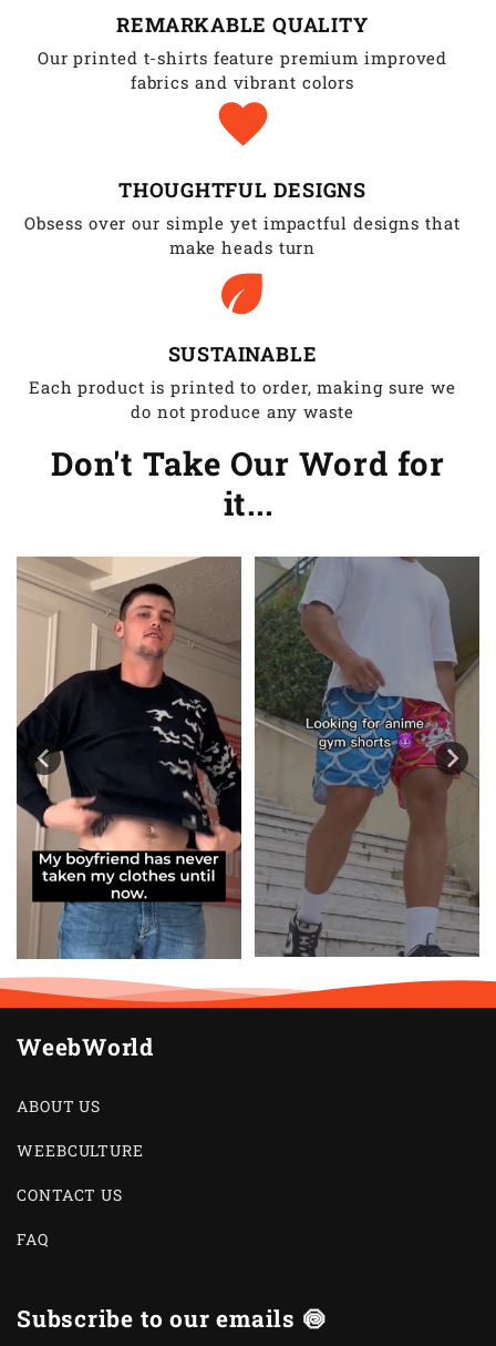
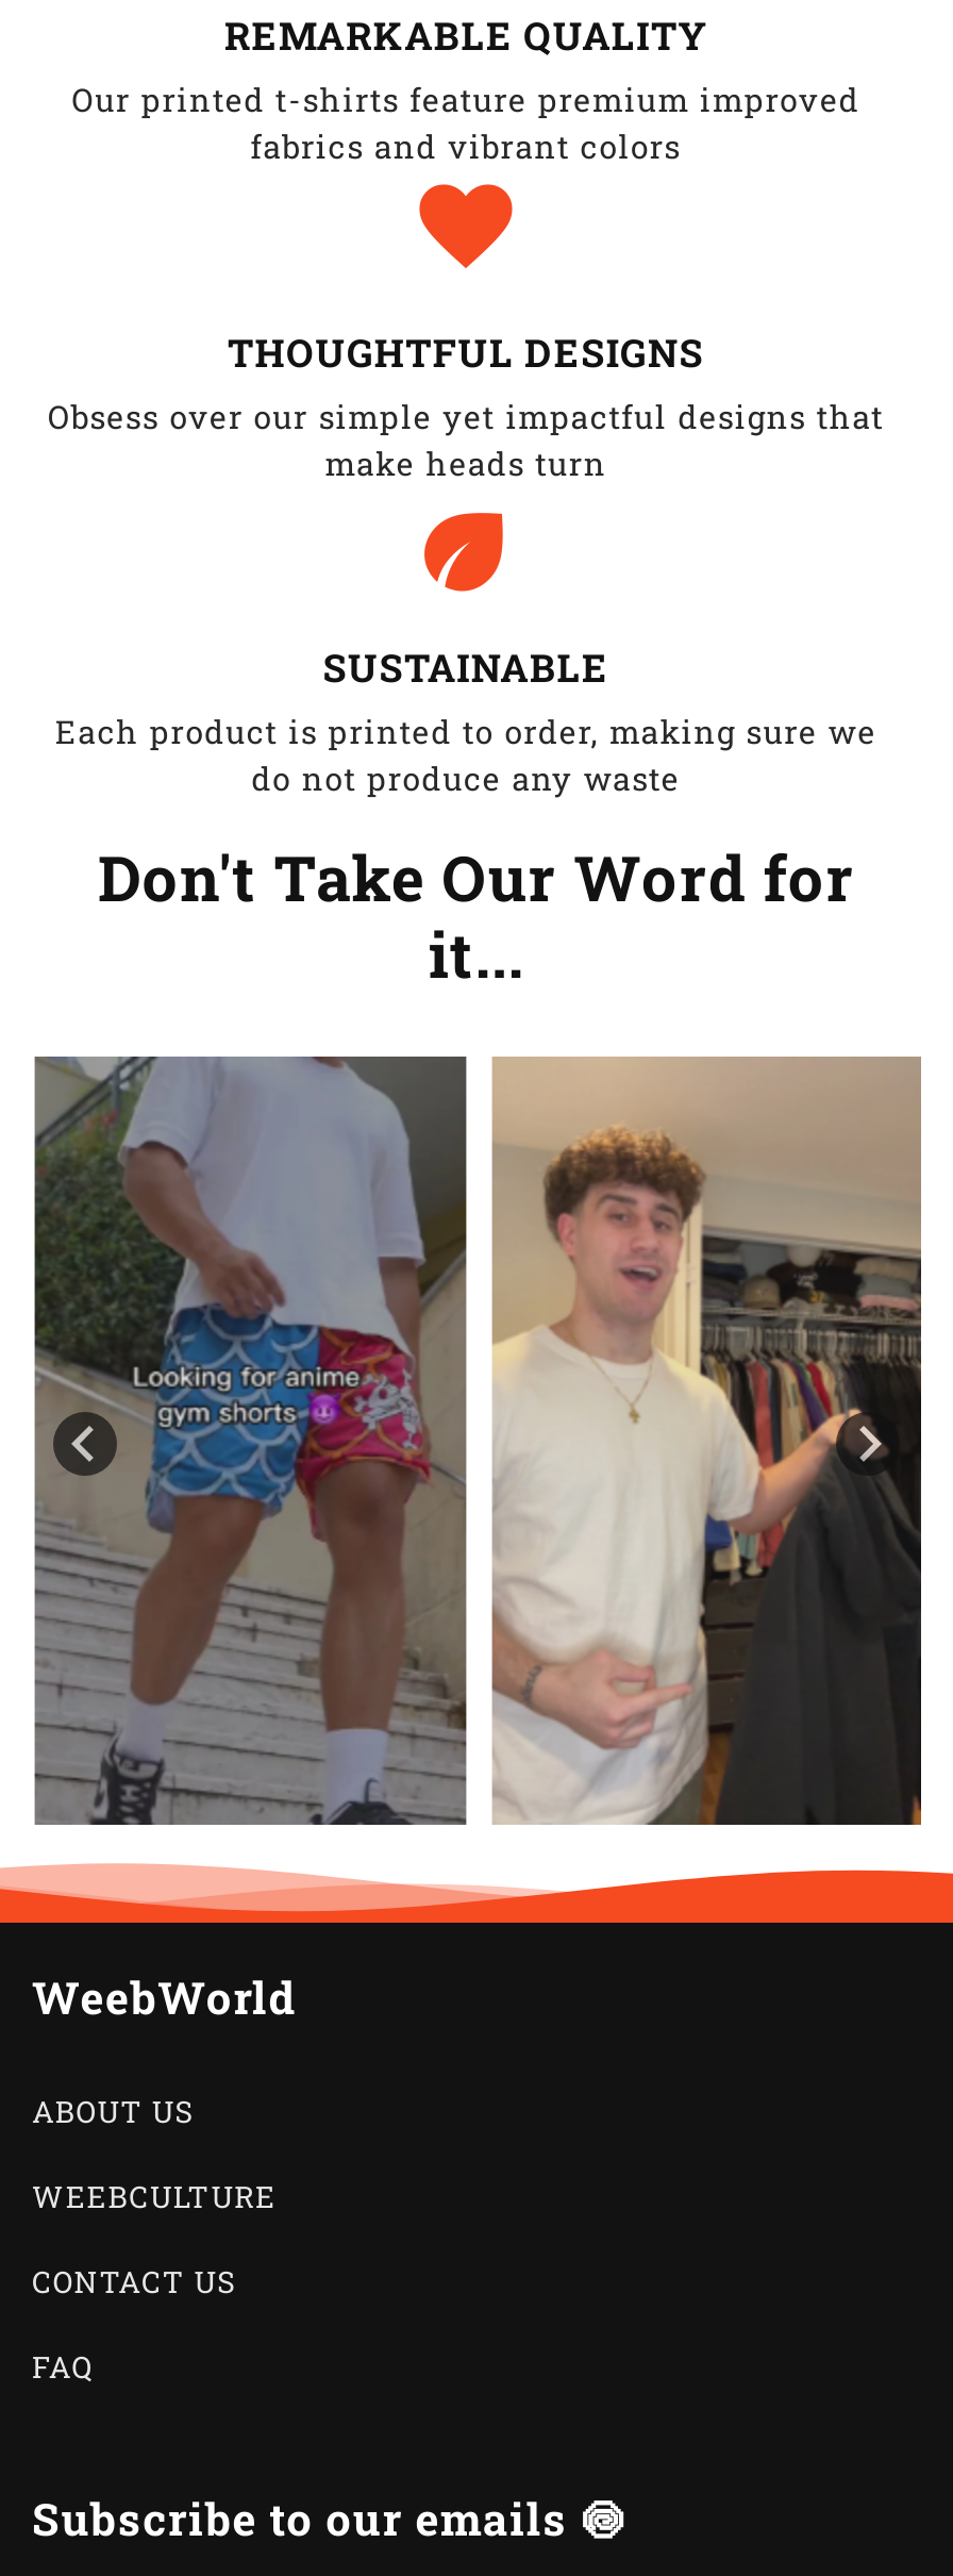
- [image]
+ [image]

- [image]
+ [image]
